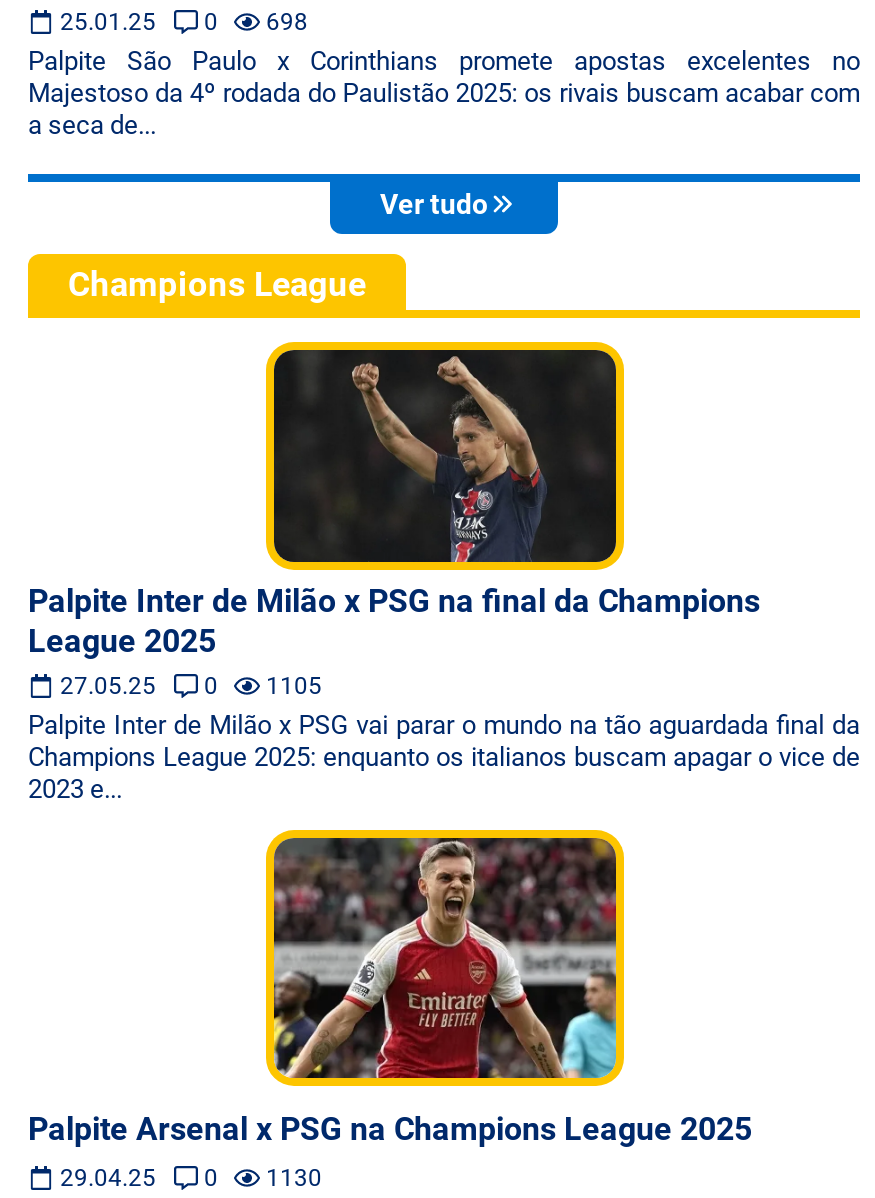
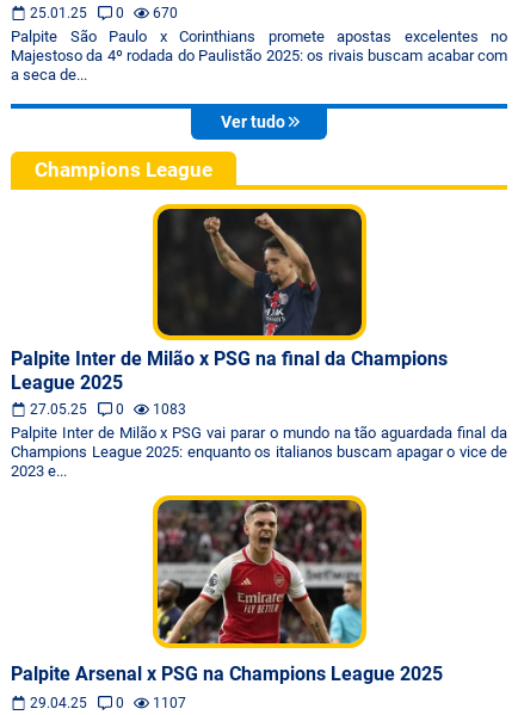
- 25.01.25 0 698
+ 25.01.25 0 670

- 27.05.25 0 1105
+ 27.05.25 0 1083

- 29.04.25 0 1130
+ 29.04.25 0 1107
